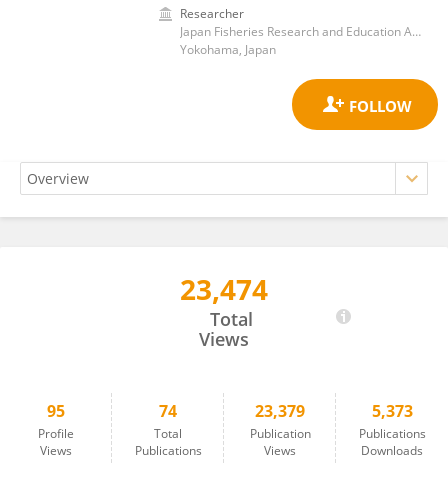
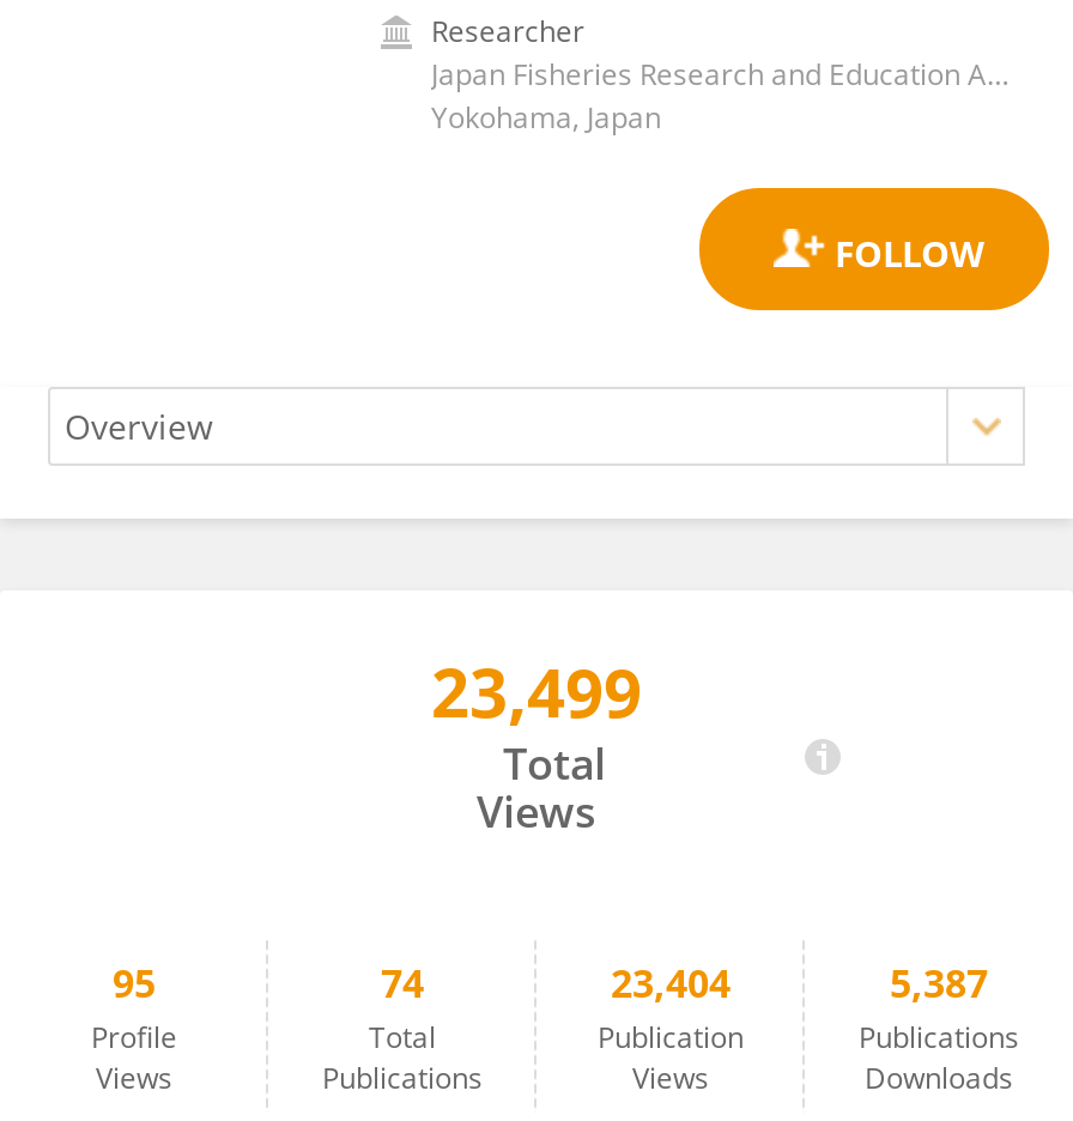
- 23,474
+ 23,499

- 23,379
+ 23,404

- 5,373
+ 5,387
